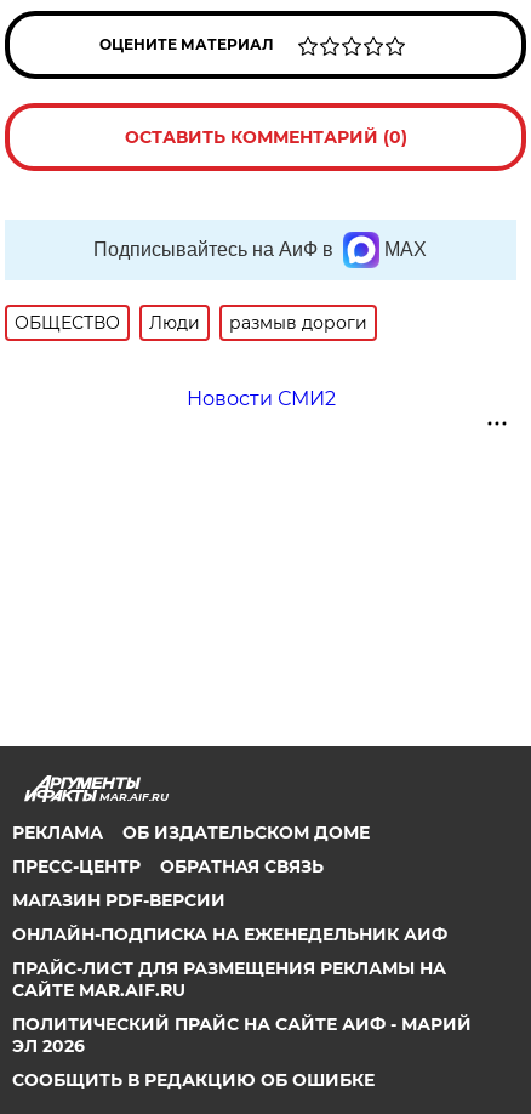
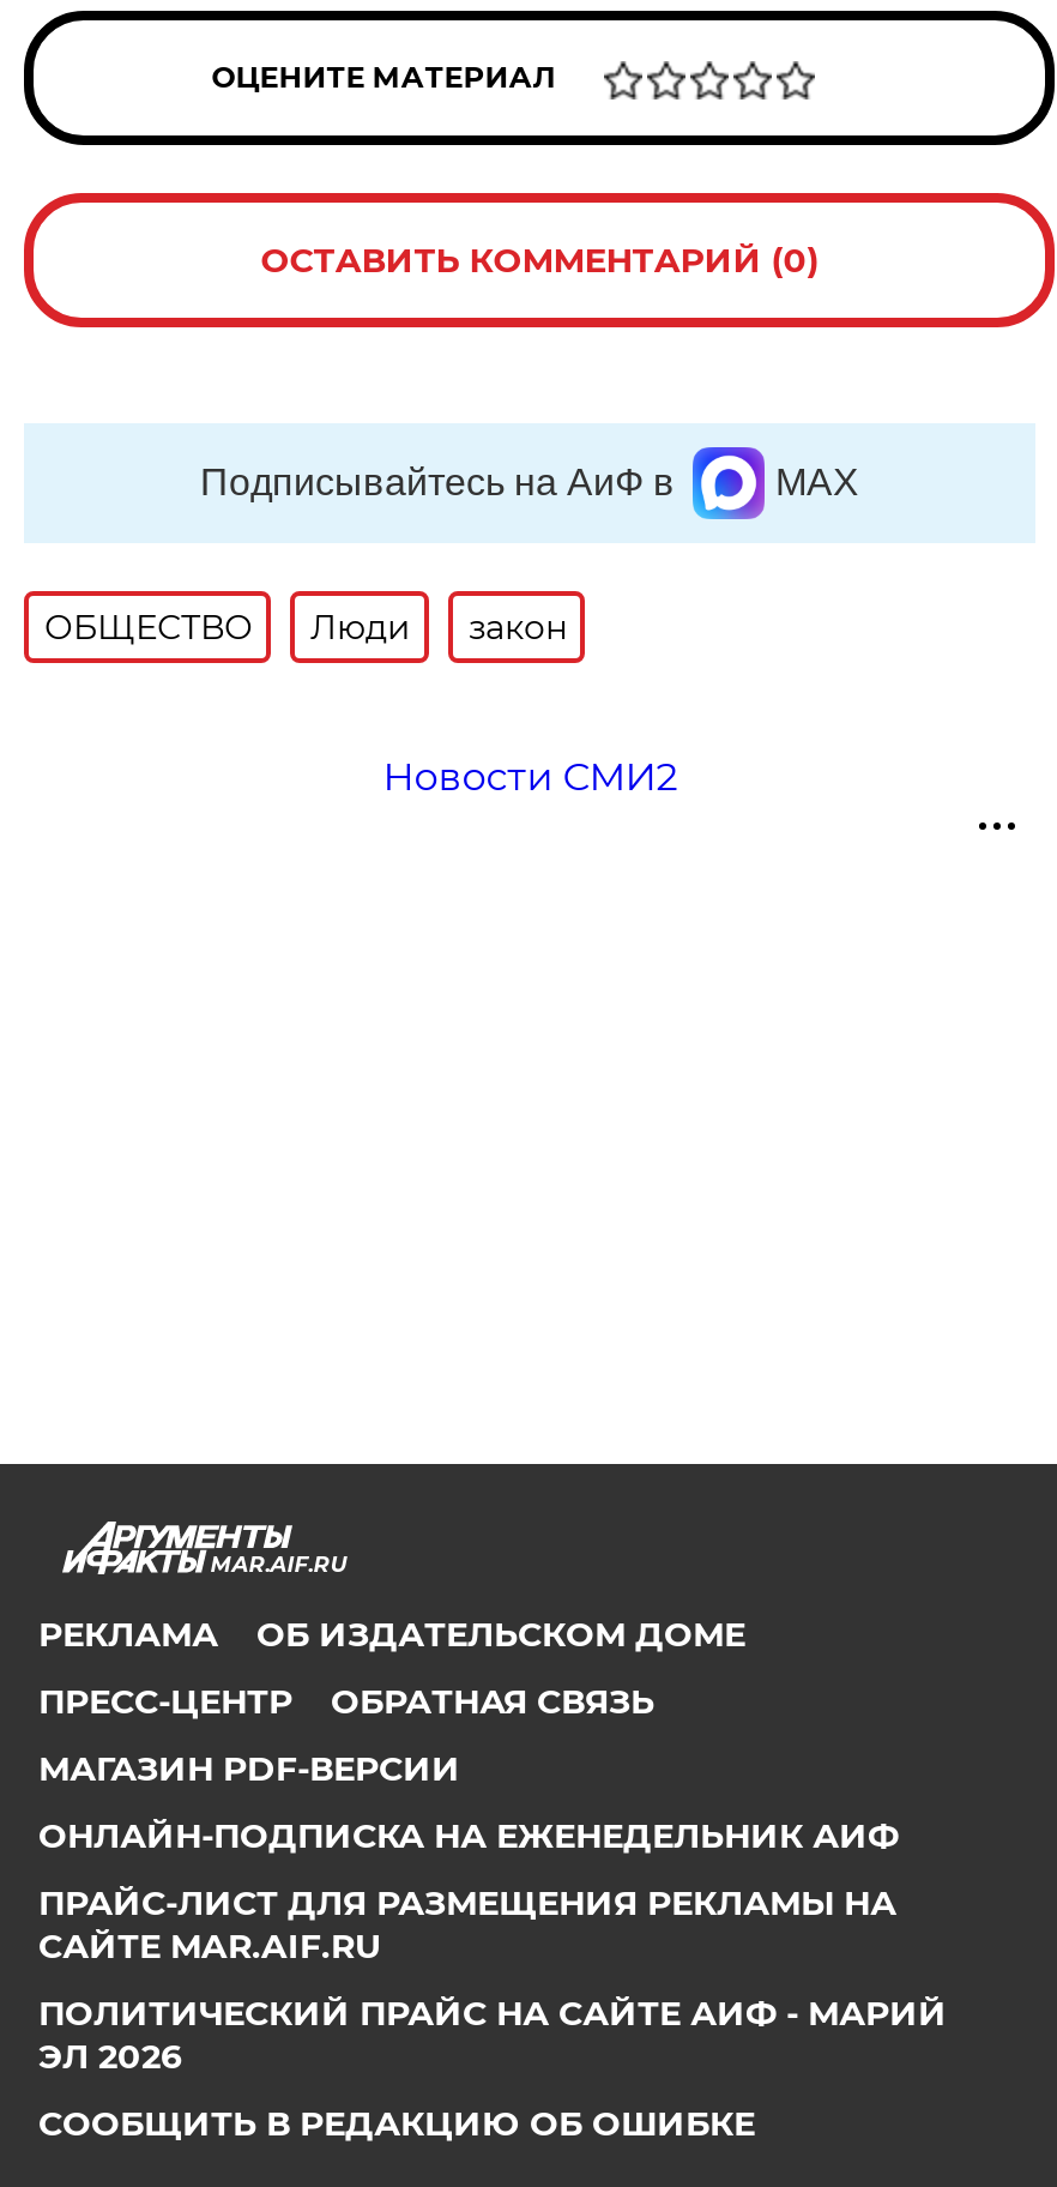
- размыв дороги
+ закон
